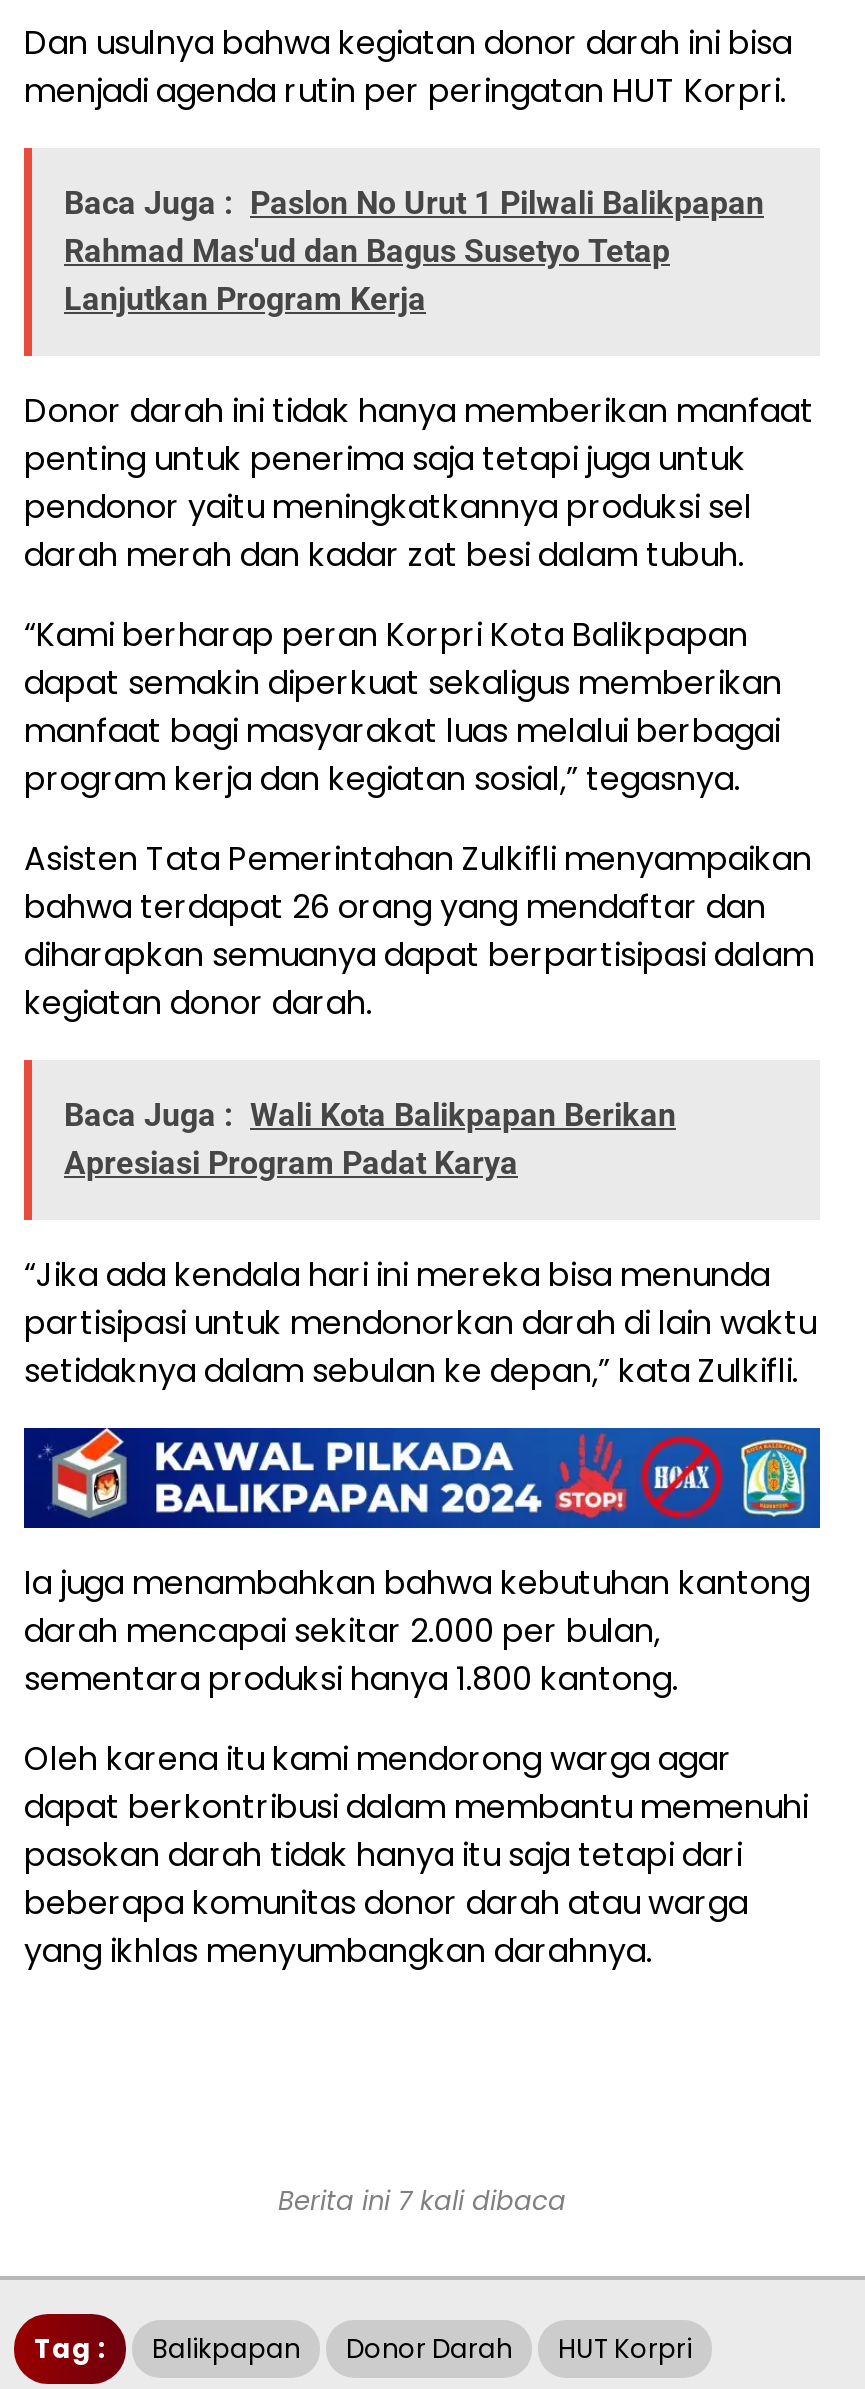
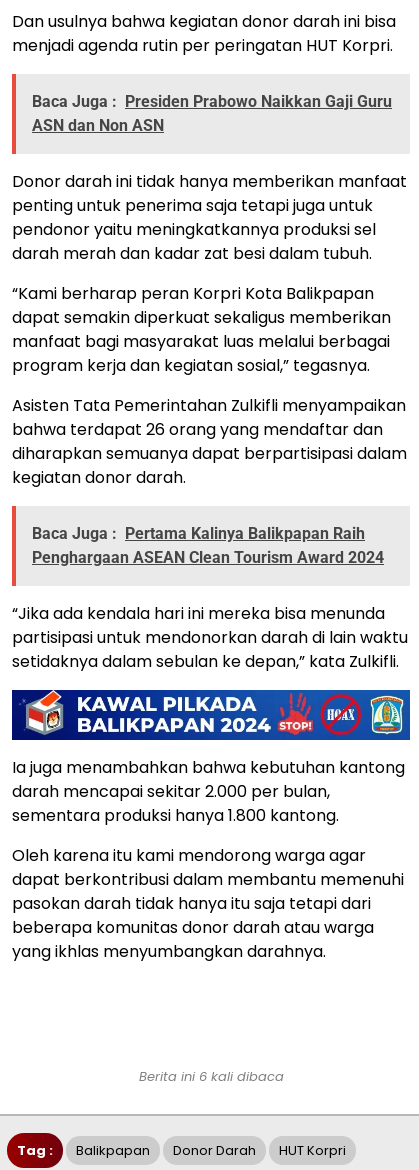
- Baca Juga : Paslon No Urut 1 Pilwali Balikpapan
- Rahmad Mas'ud dan Bagus Susetyo Tetap
- Lanjutkan Program Kerja
+ Baca Juga : Presiden Prabowo Naikkan Gaji Guru
+ ASN dan Non ASN

- Baca Juga : Wali Kota Balikpapan Berikan
- Apresiasi Program Padat Karya
+ Baca Juga : Pertama Kalinya Balikpapan Raih
+ Penghargaan ASEAN Clean Tourism Award 2024

- Berita ini 7 kali dibaca
+ Berita ini 6 kali dibaca
